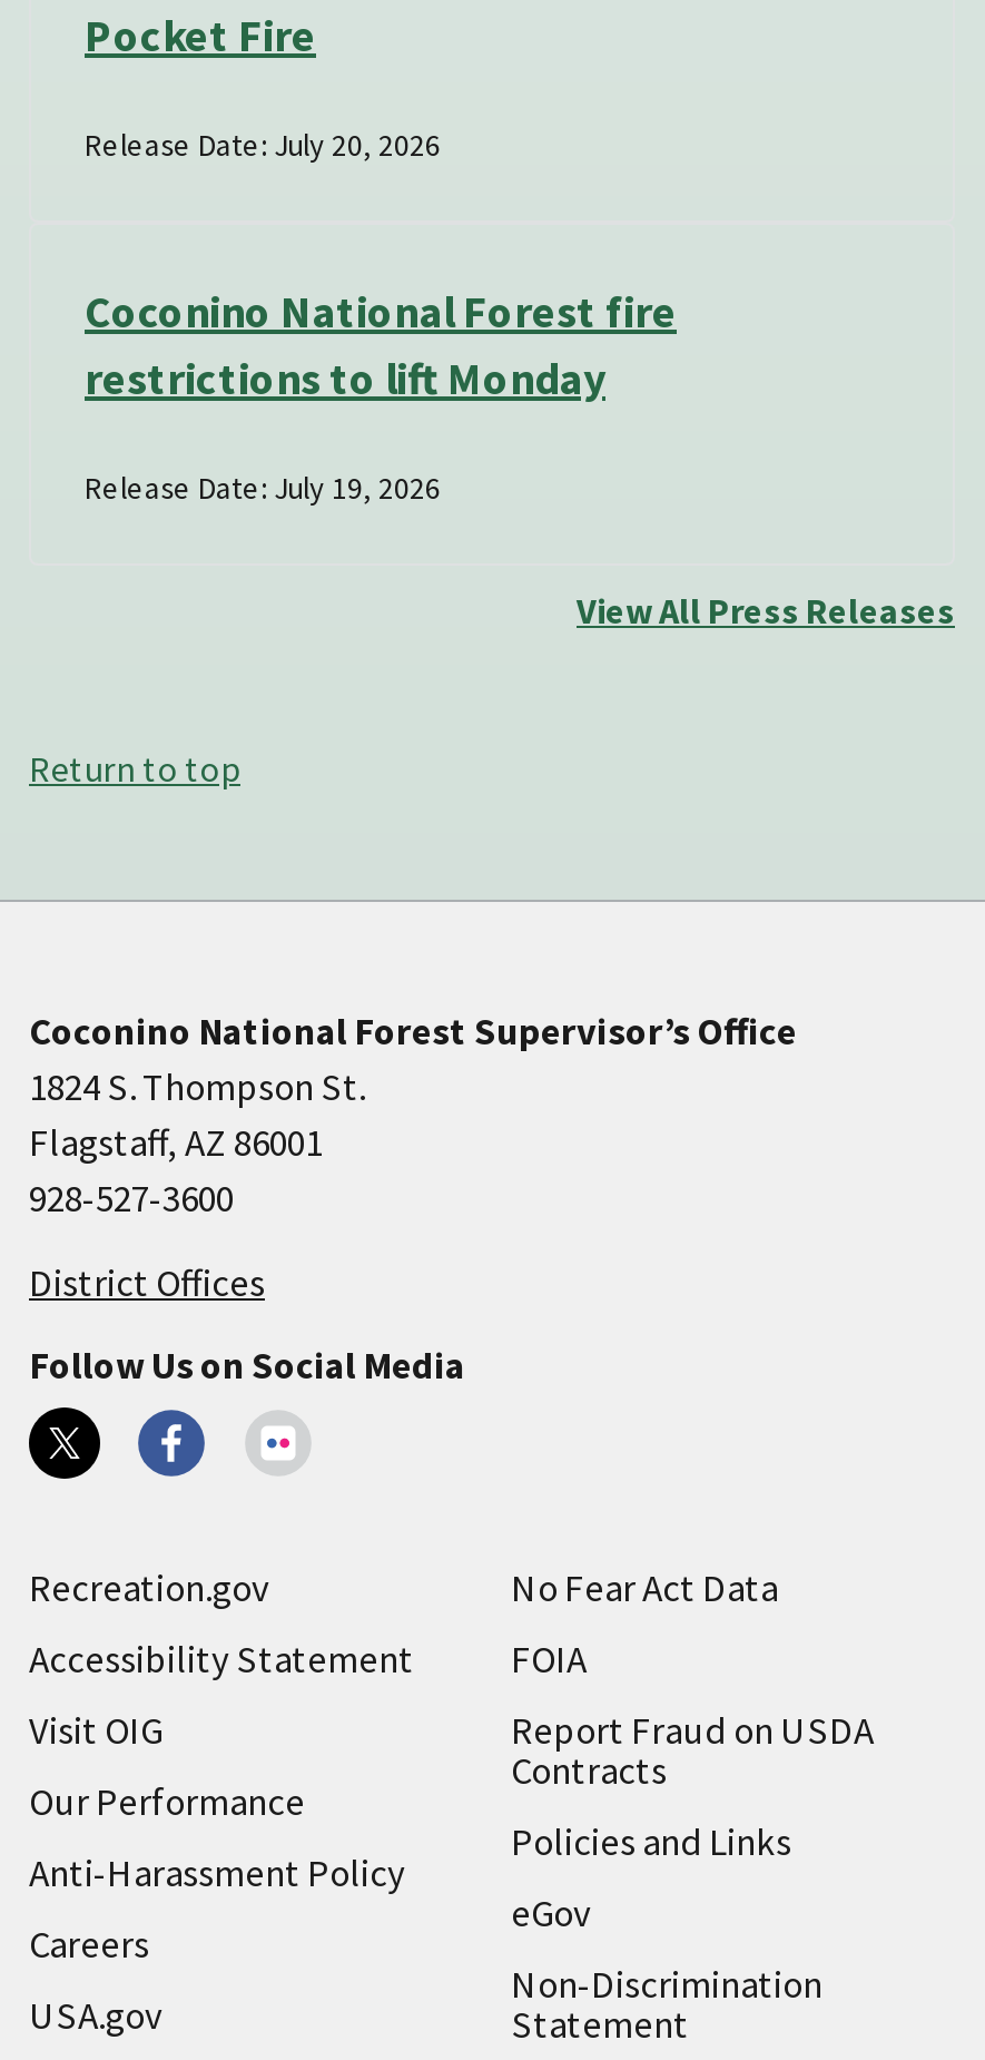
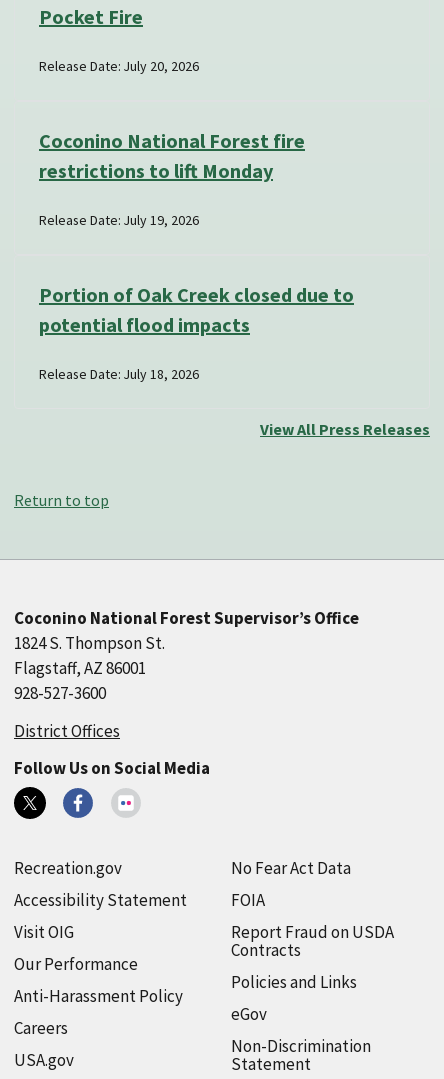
+ Portion of Oak Creek closed due to
+ potential flood impacts
+ Release Date: July 18, 2026
